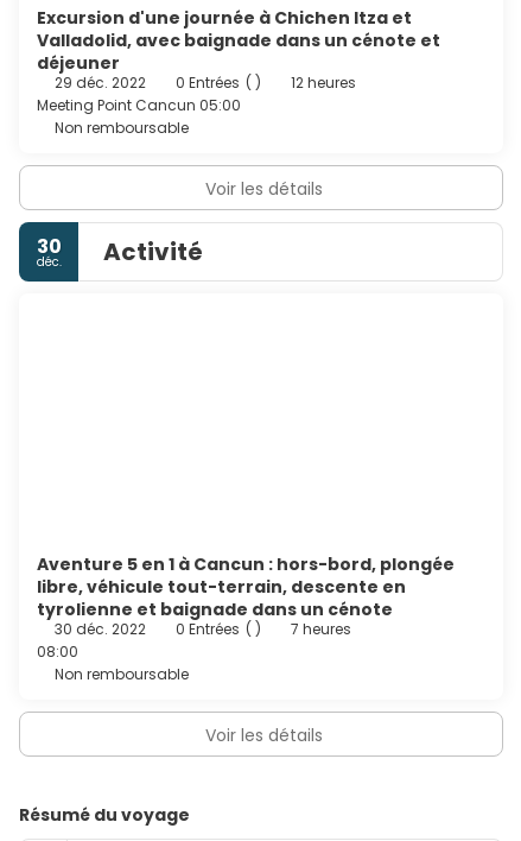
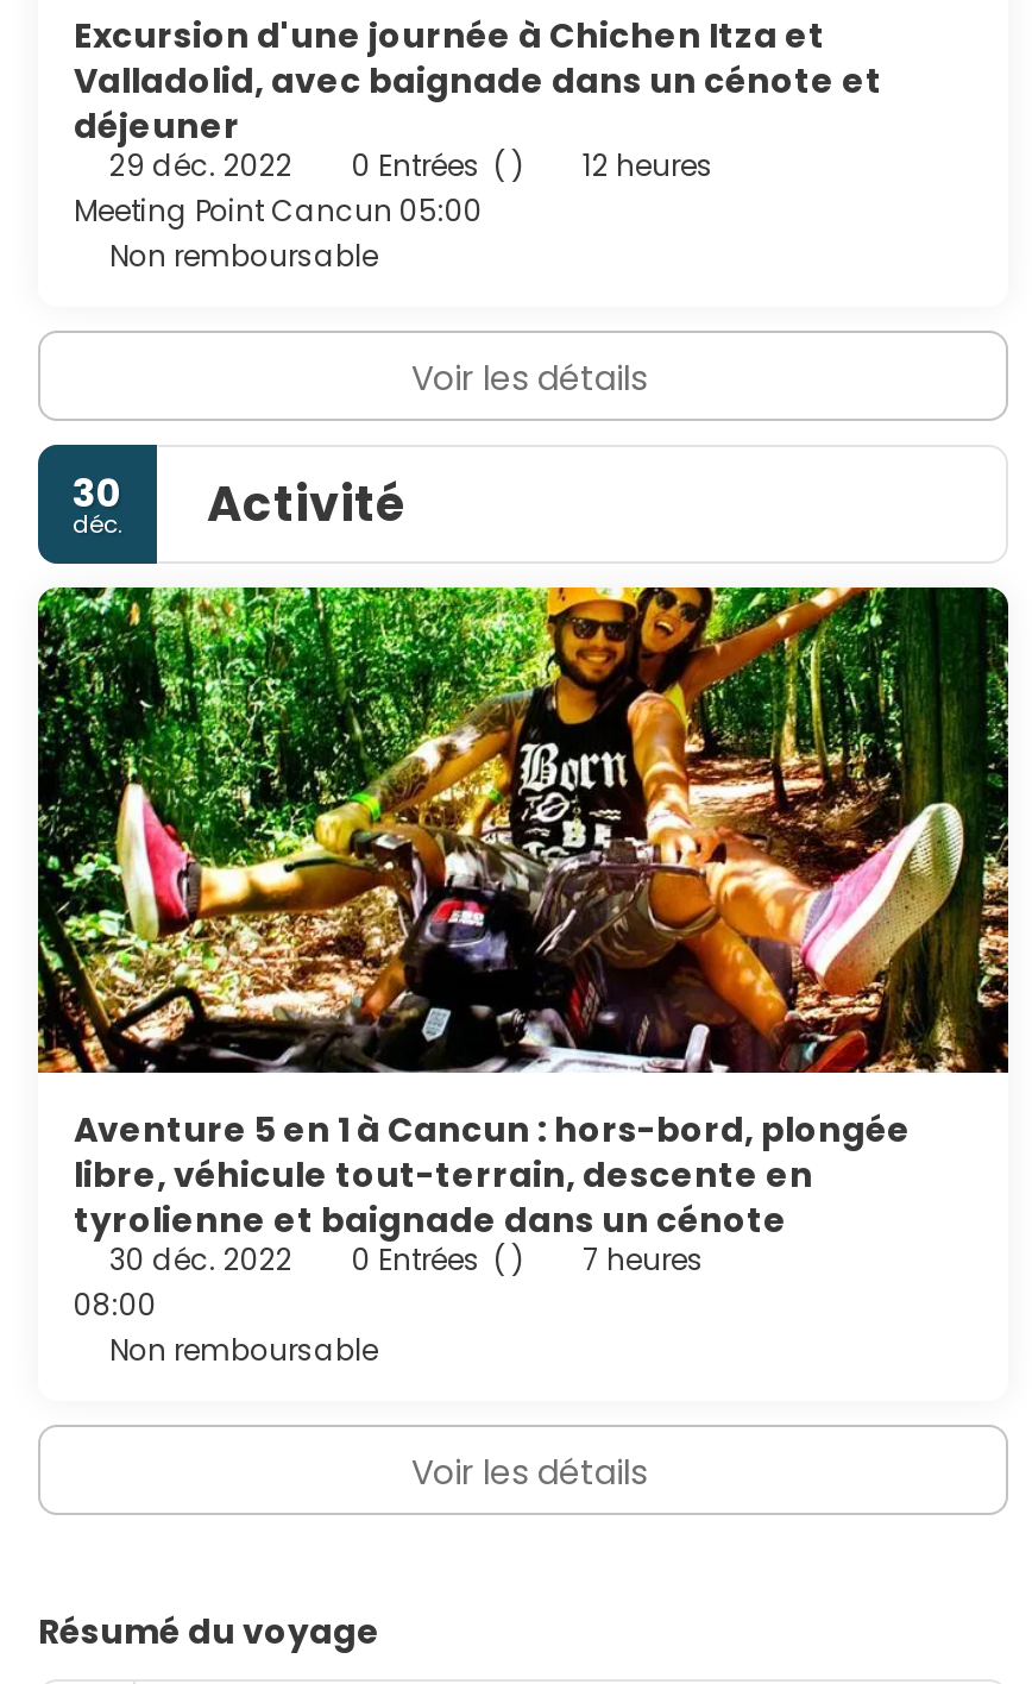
+ [image]
